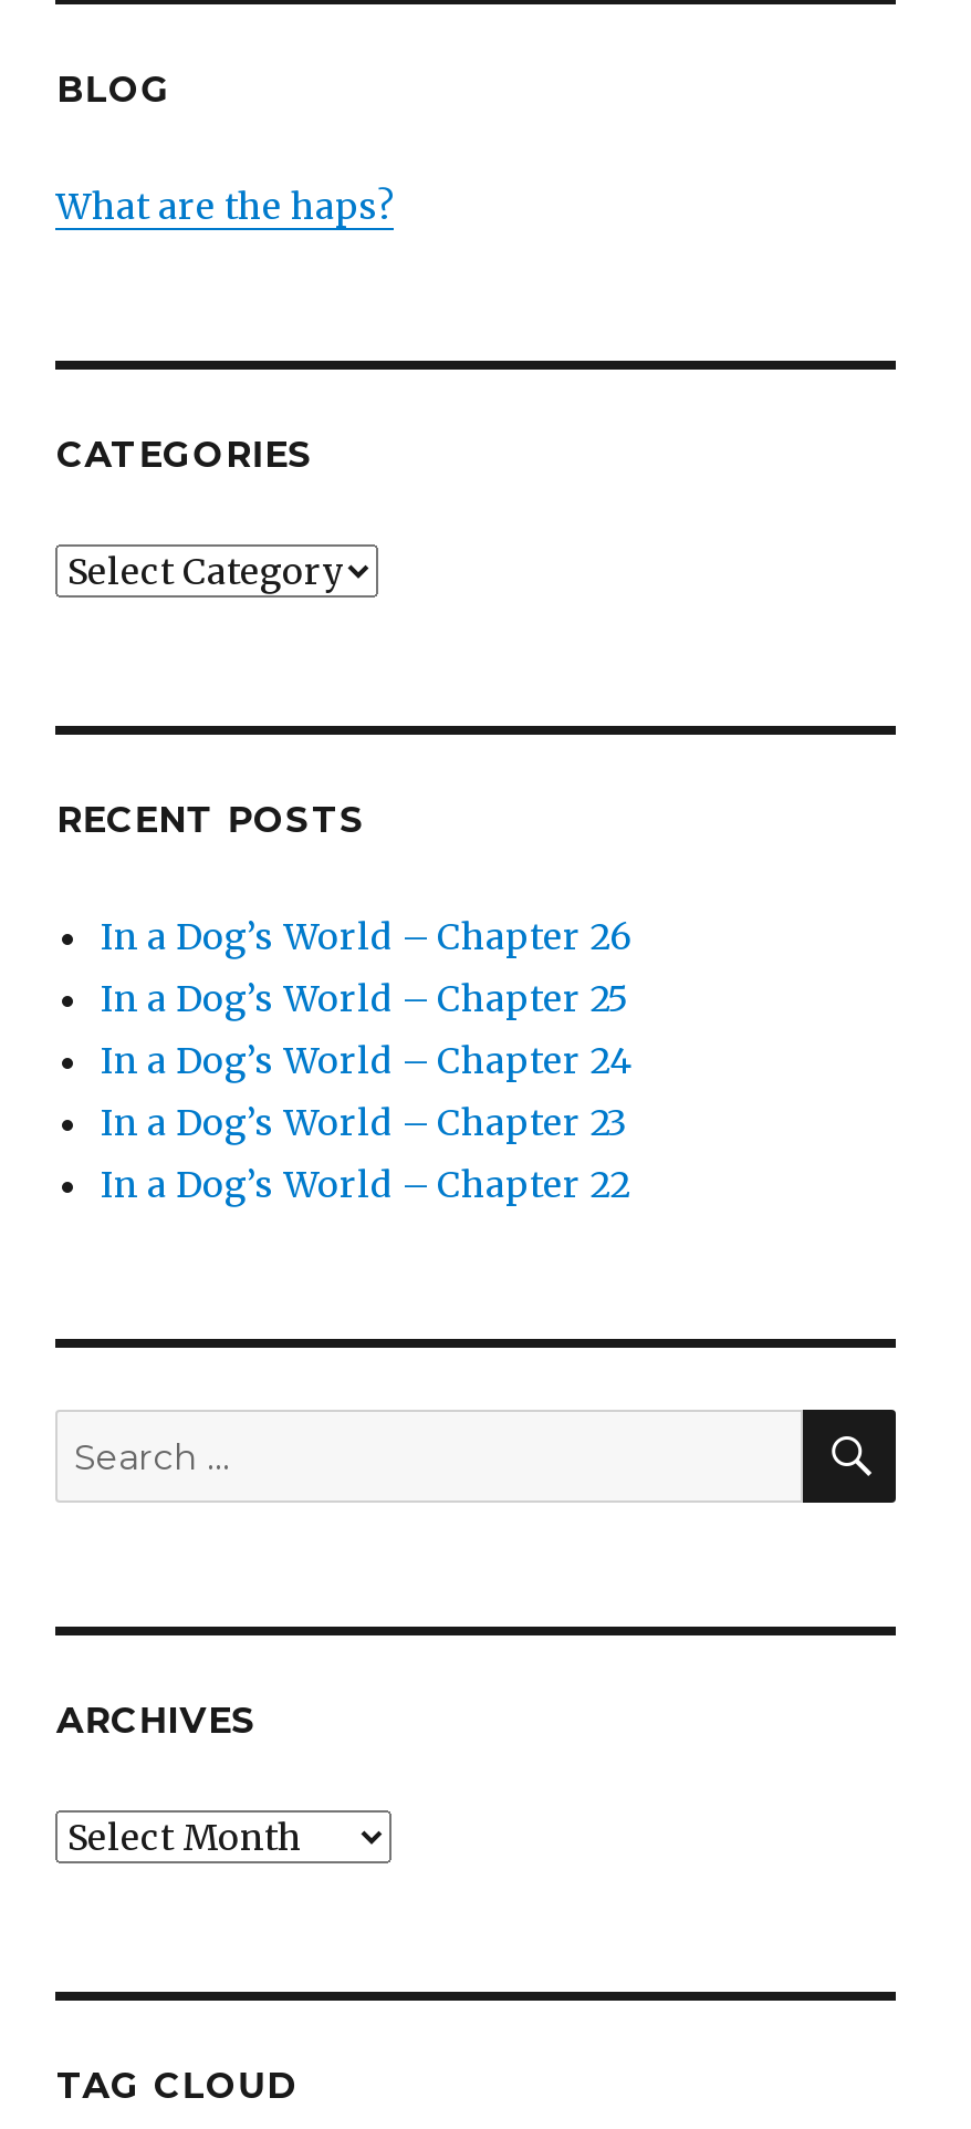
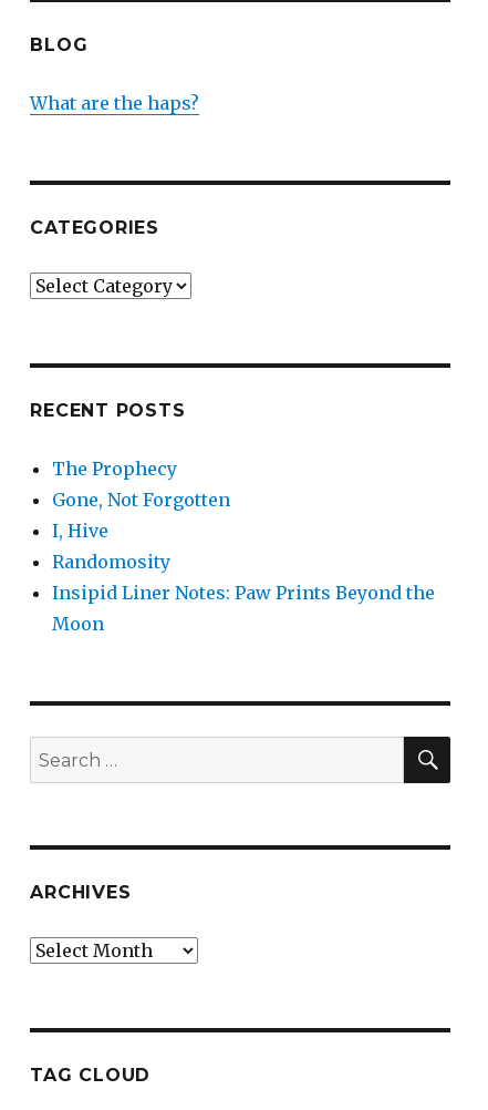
- In a Dog’s World – Chapter 26
- In a Dog’s World – Chapter 25
- In a Dog’s World – Chapter 24
- In a Dog’s World – Chapter 23
- In a Dog’s World – Chapter 22
+ The Prophecy
+ Gone, Not Forgotten
+ I, Hive
+ Randomosity
+ Insipid Liner Notes: Paw Prints Beyond the
+ Moon
